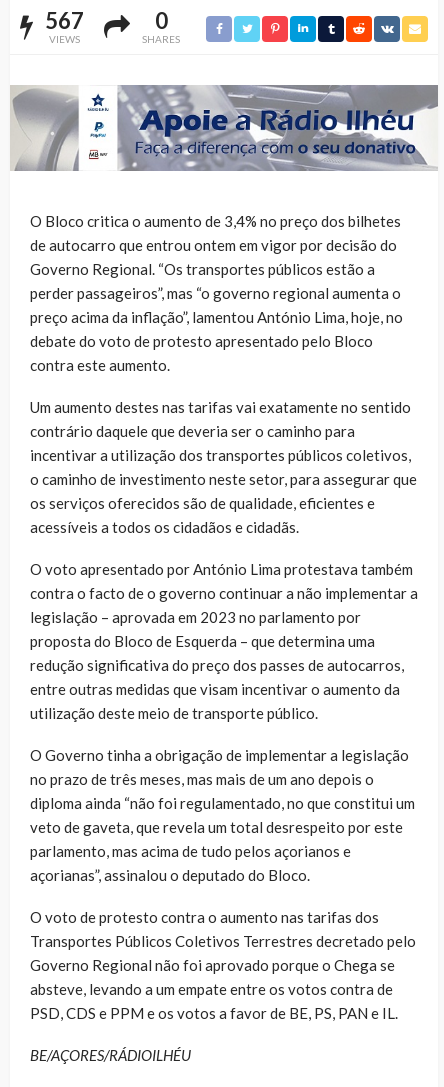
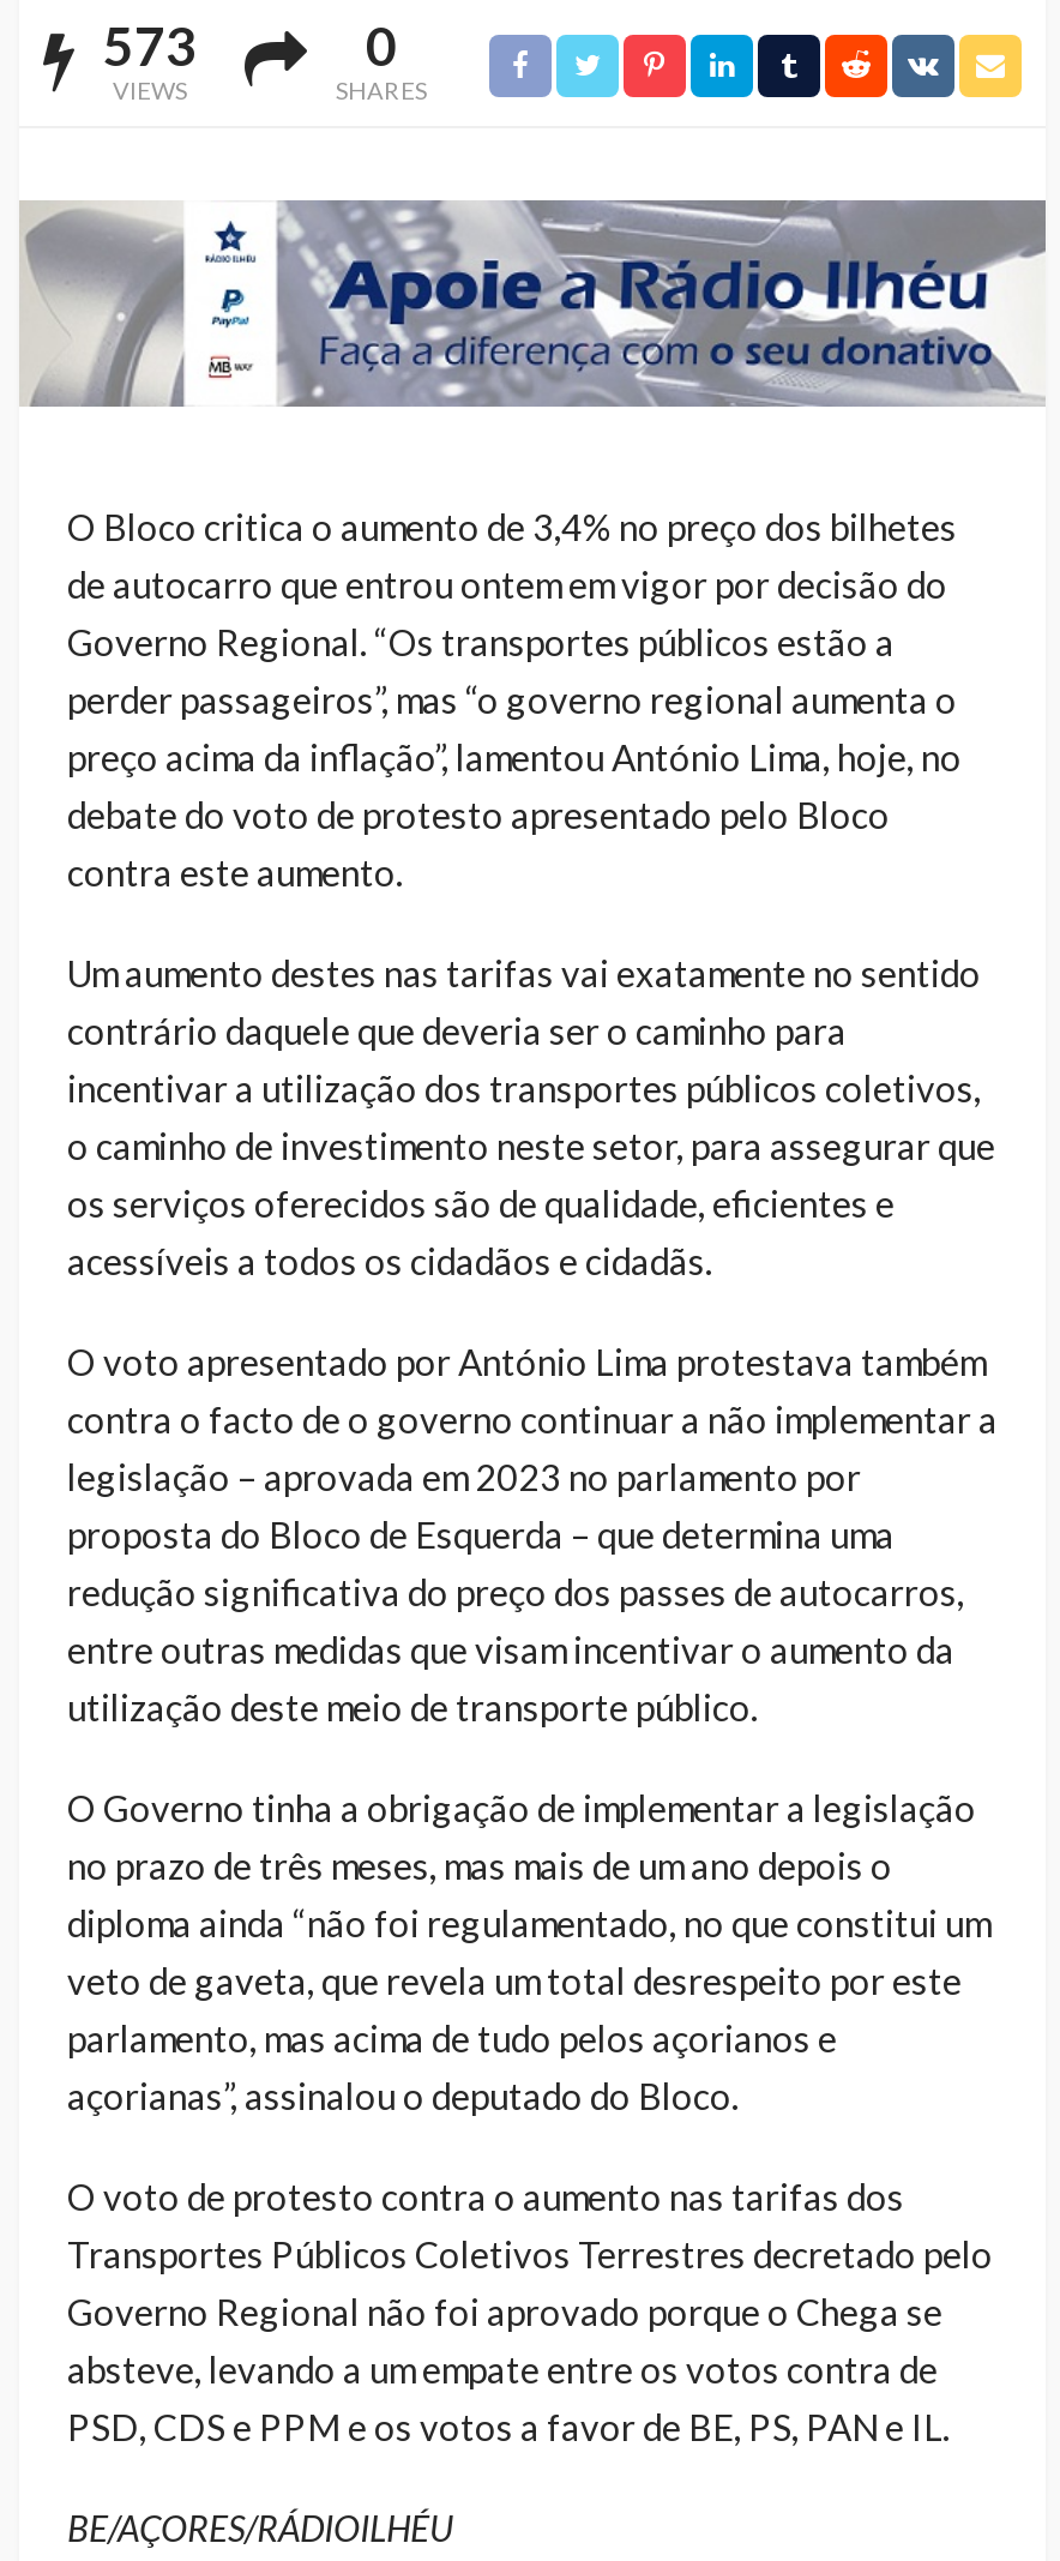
- 567
+ 573
